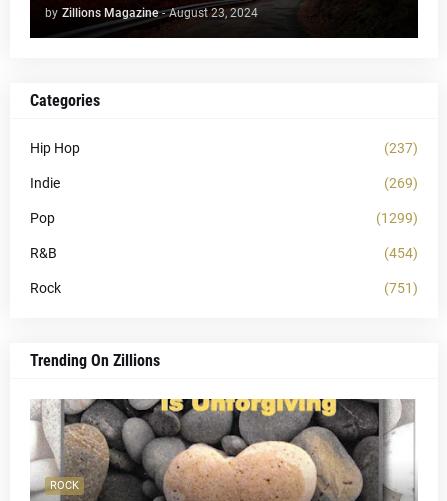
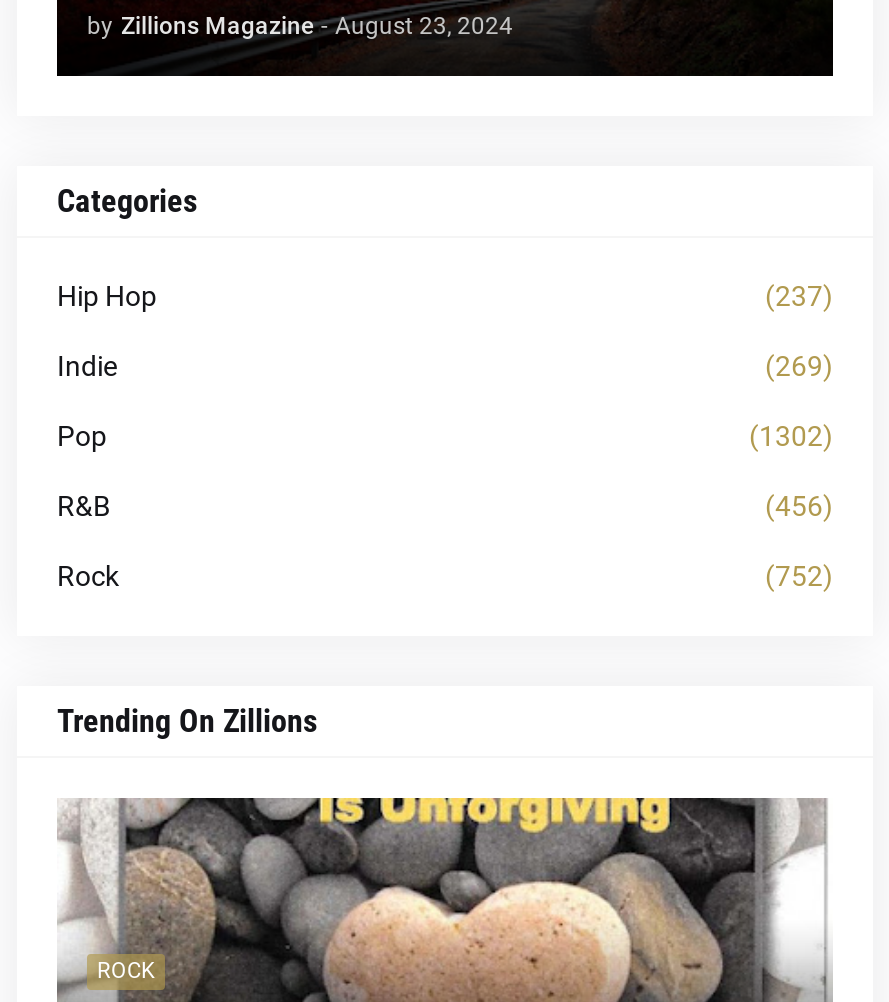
- (1299)
+ (1302)

- (454)
+ (456)

- (751)
+ (752)
